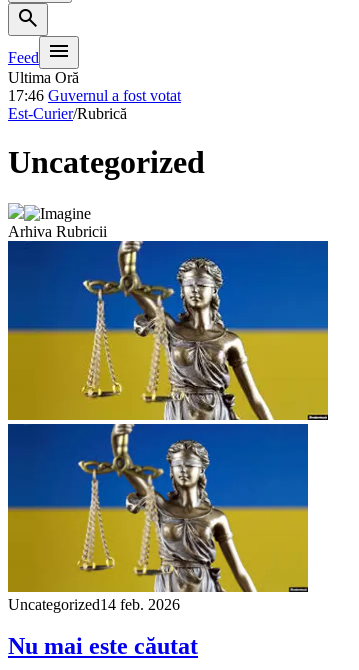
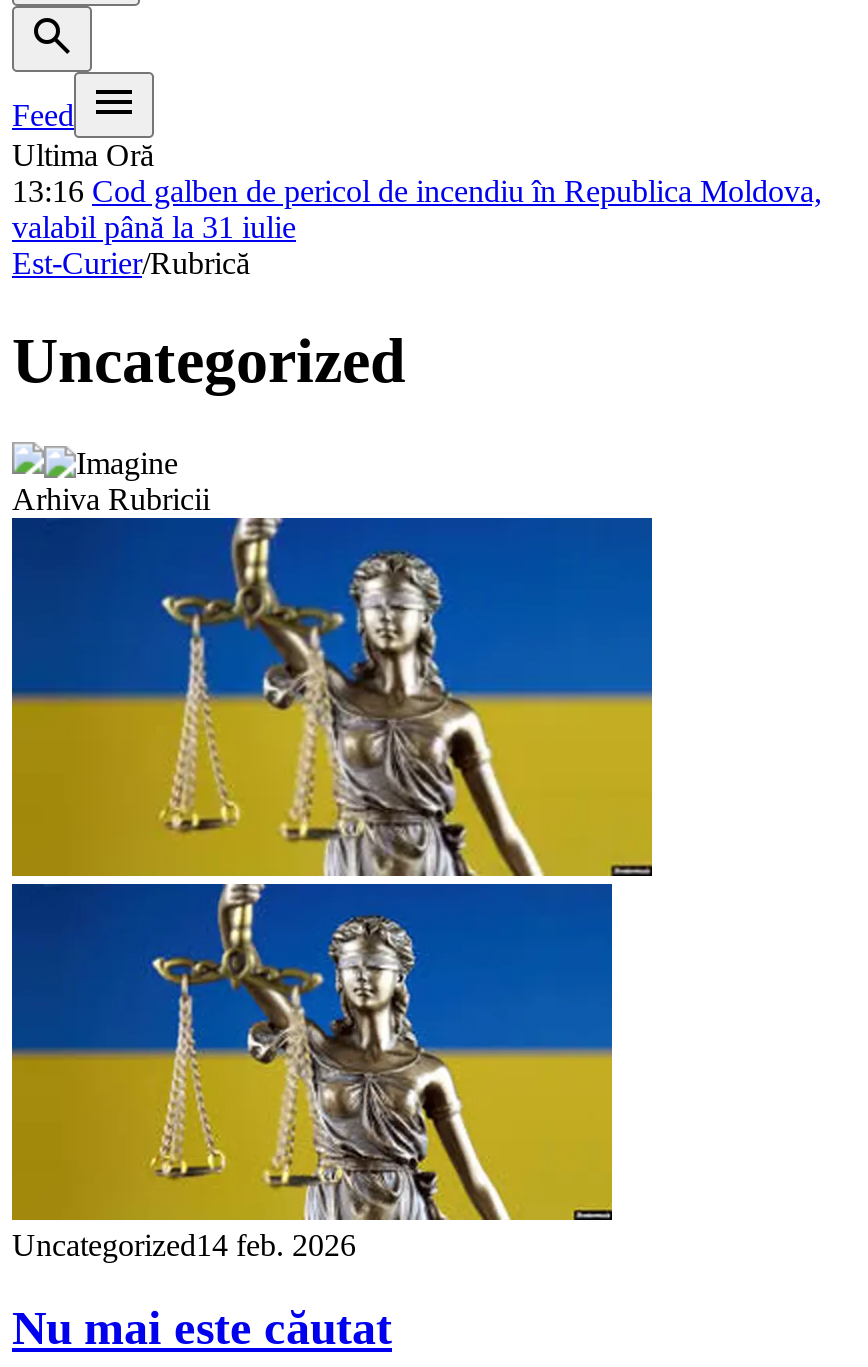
- 17:46 Guvernul a fost votat
+ 13:16 Cod galben de pericol de incendiu în Republica Moldova,
+ valabil până la 31 iulie
